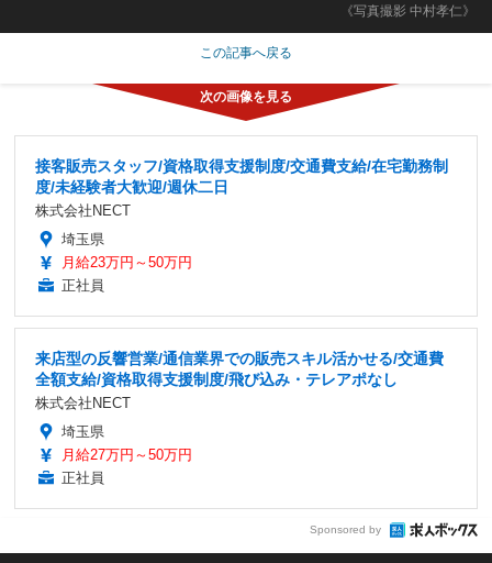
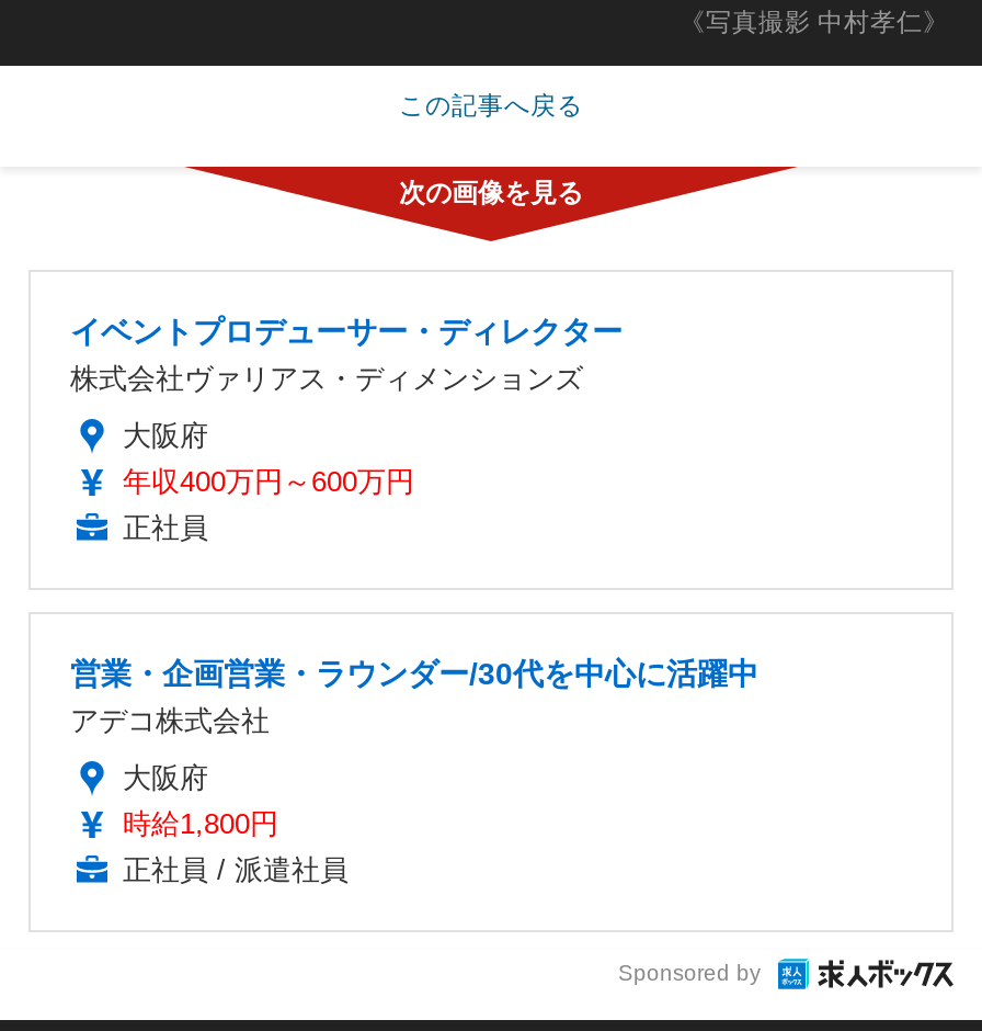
- 接客販売スタッフ/資格取得支援制度/交通費支給/在宅勤務制
- 度/未経験者大歓迎/週休二日
- 株式会社NECT
+ イベントプロデューサー・ディレクター
+ 株式会社ヴァリアス・ディメンションズ

- 埼玉県
- 月給23万円～50万円
+ 大阪府
+ 年収400万円～600万円

- 来店型の反響営業/通信業界での販売スキル活かせる/交通費
- 全額支給/資格取得支援制度/飛び込み・テレアポなし
- 株式会社NECT
+ 営業・企画営業・ラウンダー/30代を中心に活躍中
+ アデコ株式会社

- 埼玉県
- 月給27万円～50万円
- 正社員
+ 大阪府
+ 時給1,800円
+ 正社員 / 派遣社員
